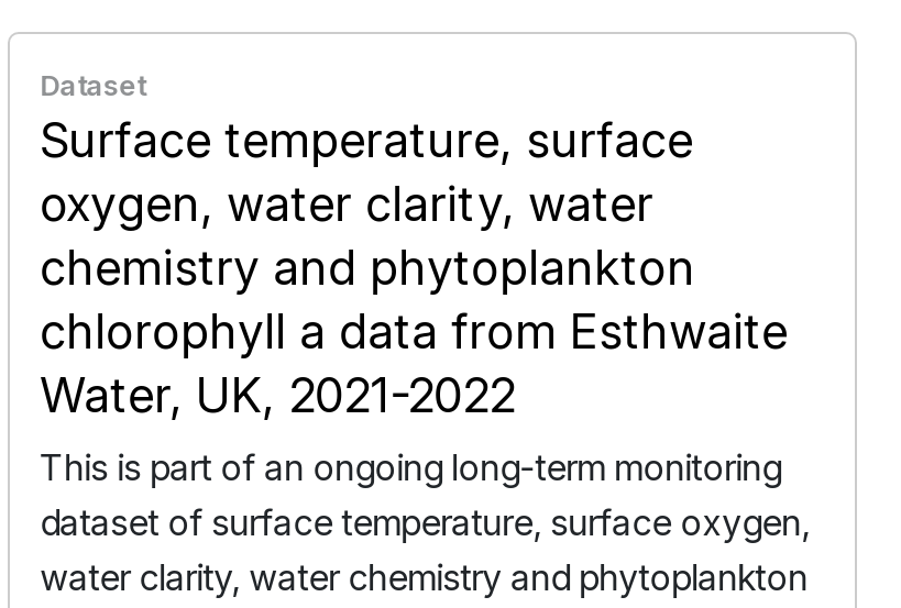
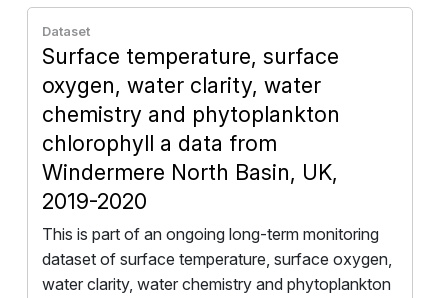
- chlorophyll a data from Esthwaite
- Water, UK, 2021-2022
+ chlorophyll a data from
+ Windermere North Basin, UK,
+ 2019-2020
